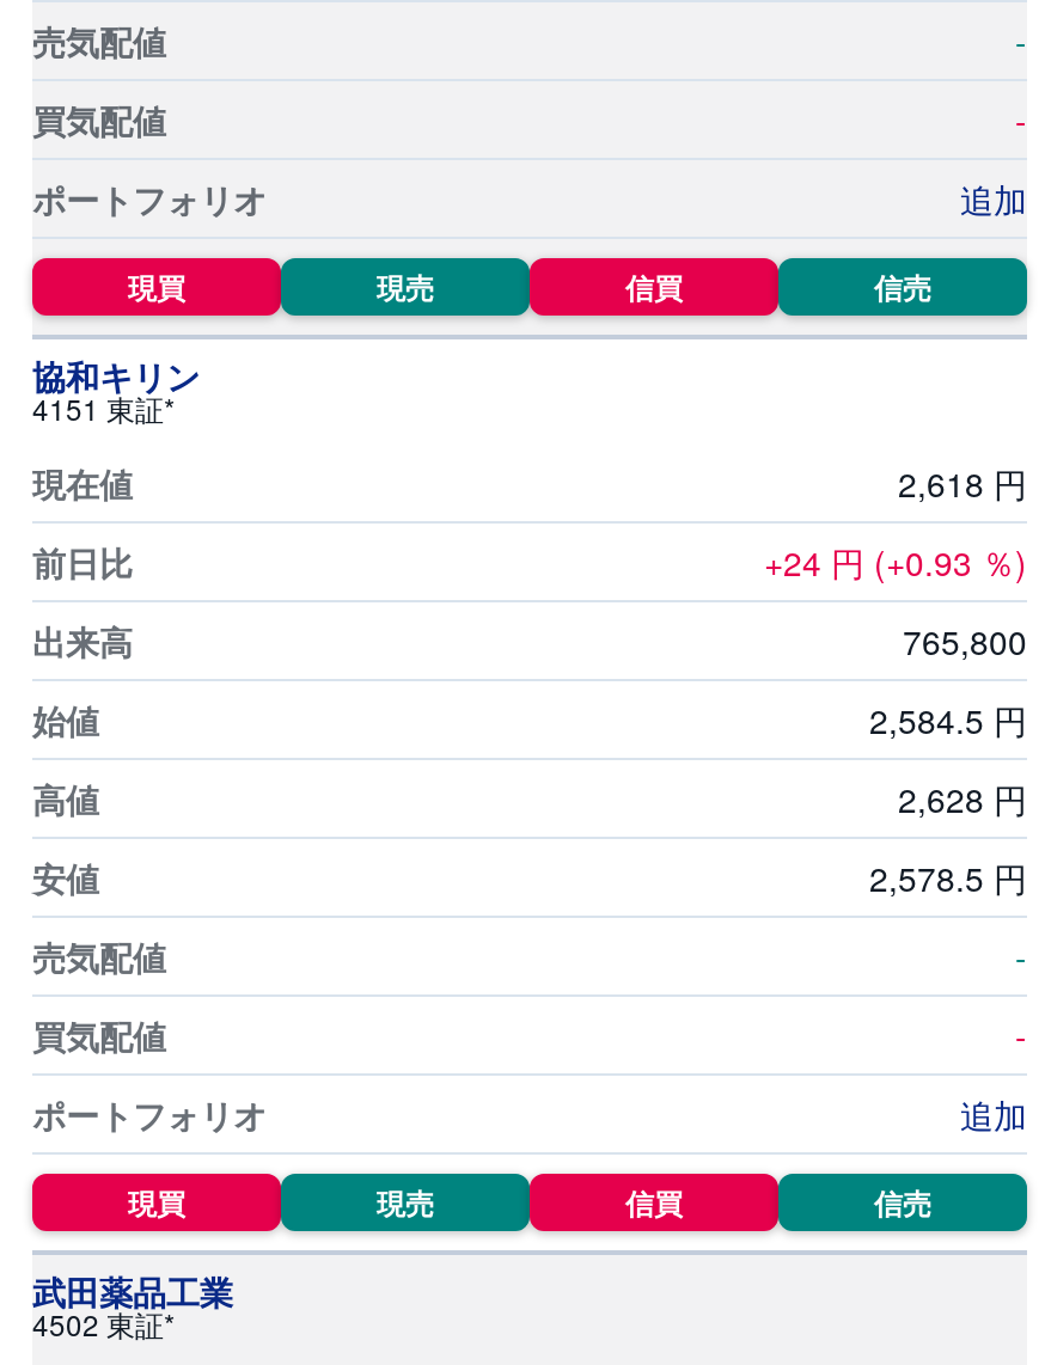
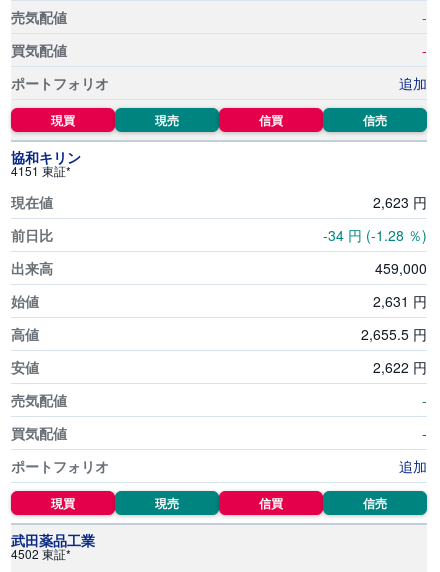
- 2,618 円
+ 2,623 円

- +24 円 (+0.93 ％)
+ -34 円 (-1.28 ％)

- 765,800
+ 459,000

- 2,584.5 円
+ 2,631 円

- 2,628 円
+ 2,655.5 円

- 2,578.5 円
+ 2,622 円
